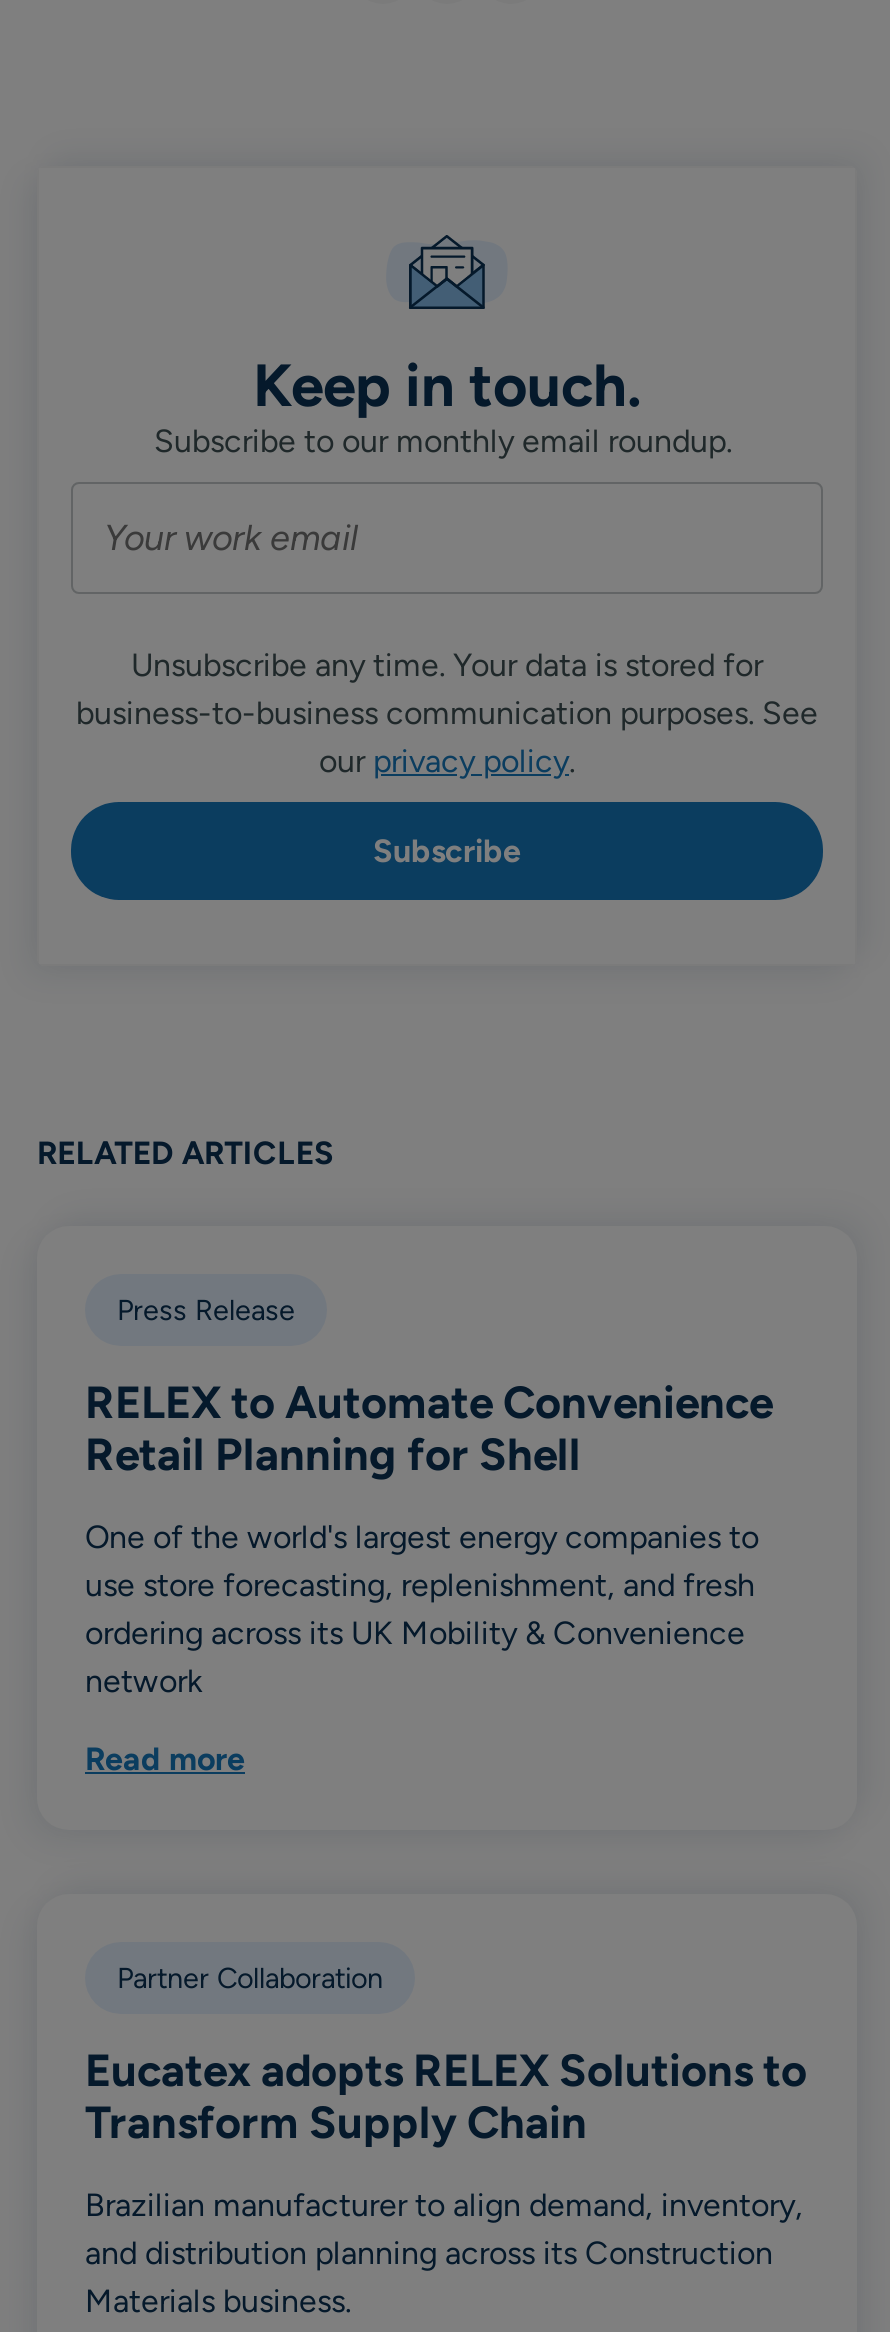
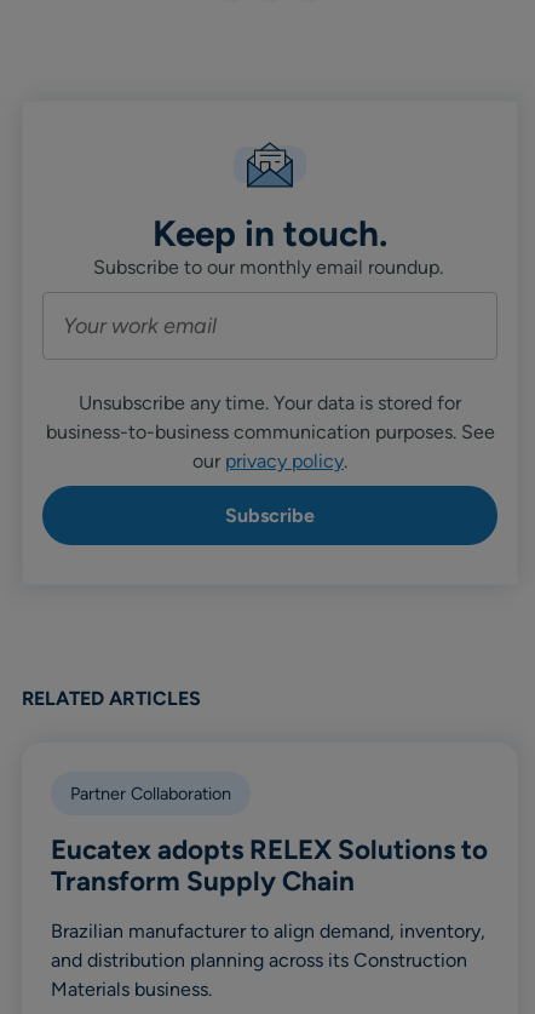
- Press Release
- RELEX to Automate Convenience
- Retail Planning for Shell
- One of the world's largest energy companies to
- use store forecasting, replenishment, and fresh
- ordering across its UK Mobility & Convenience
- network
- Read more
